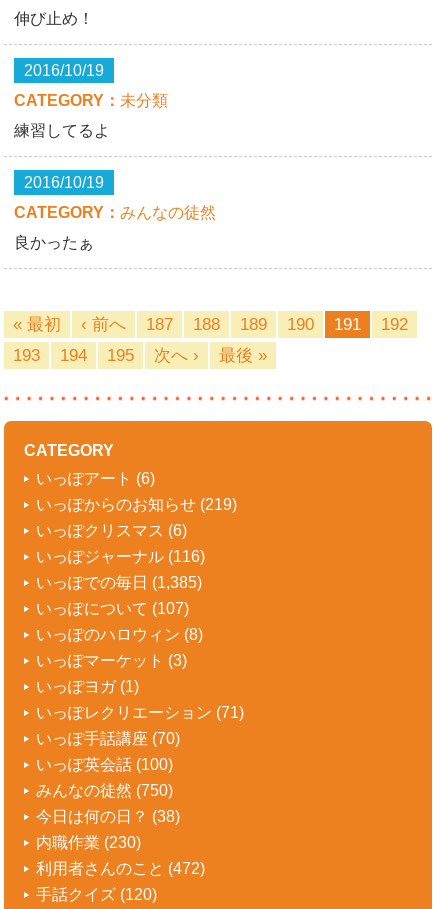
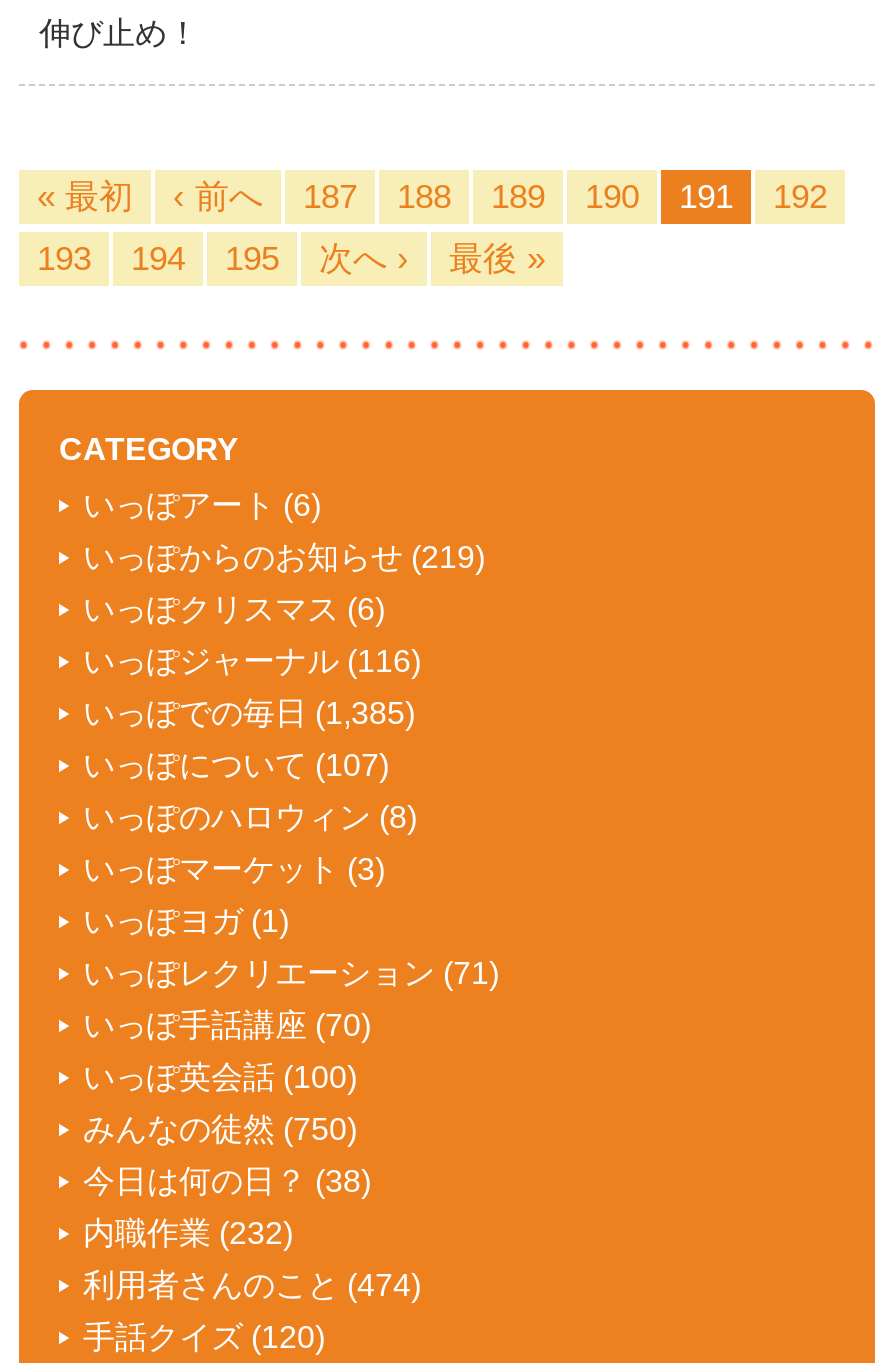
- 2016/10/19
- CATEGORY：未分類
- 練習してるよ
- 2016/10/19
- CATEGORY：みんなの徒然
- 良かったぁ

- 内職作業(230)
+ 内職作業(232)

- 利用者さんのこと(472)
+ 利用者さんのこと(474)
